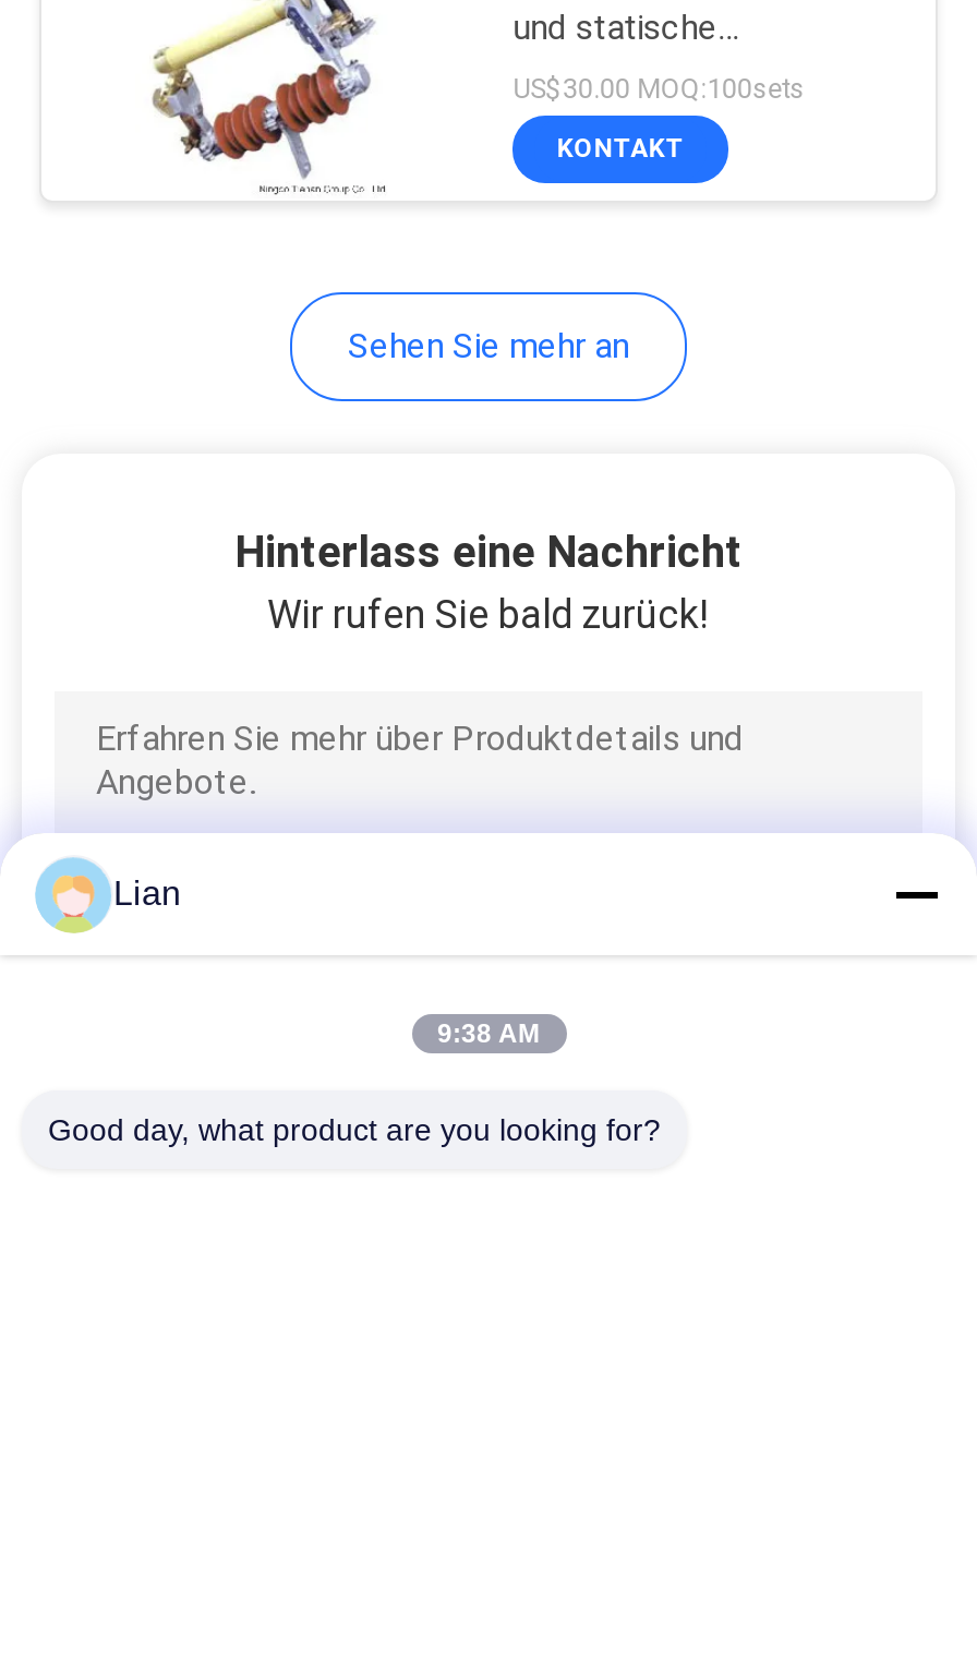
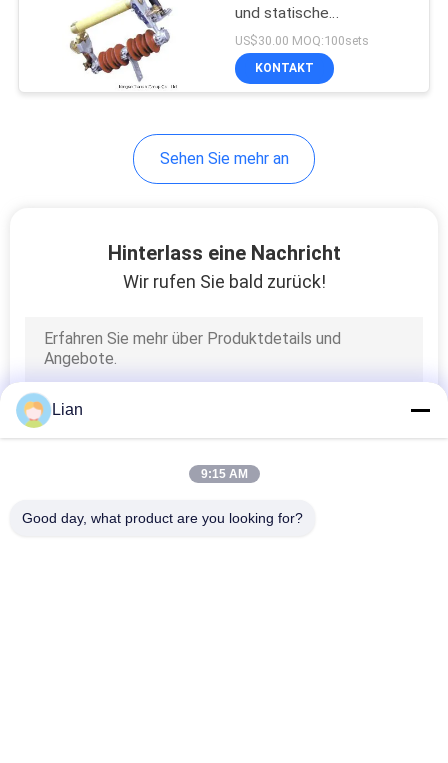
- 9:38 AM
+ 9:15 AM
